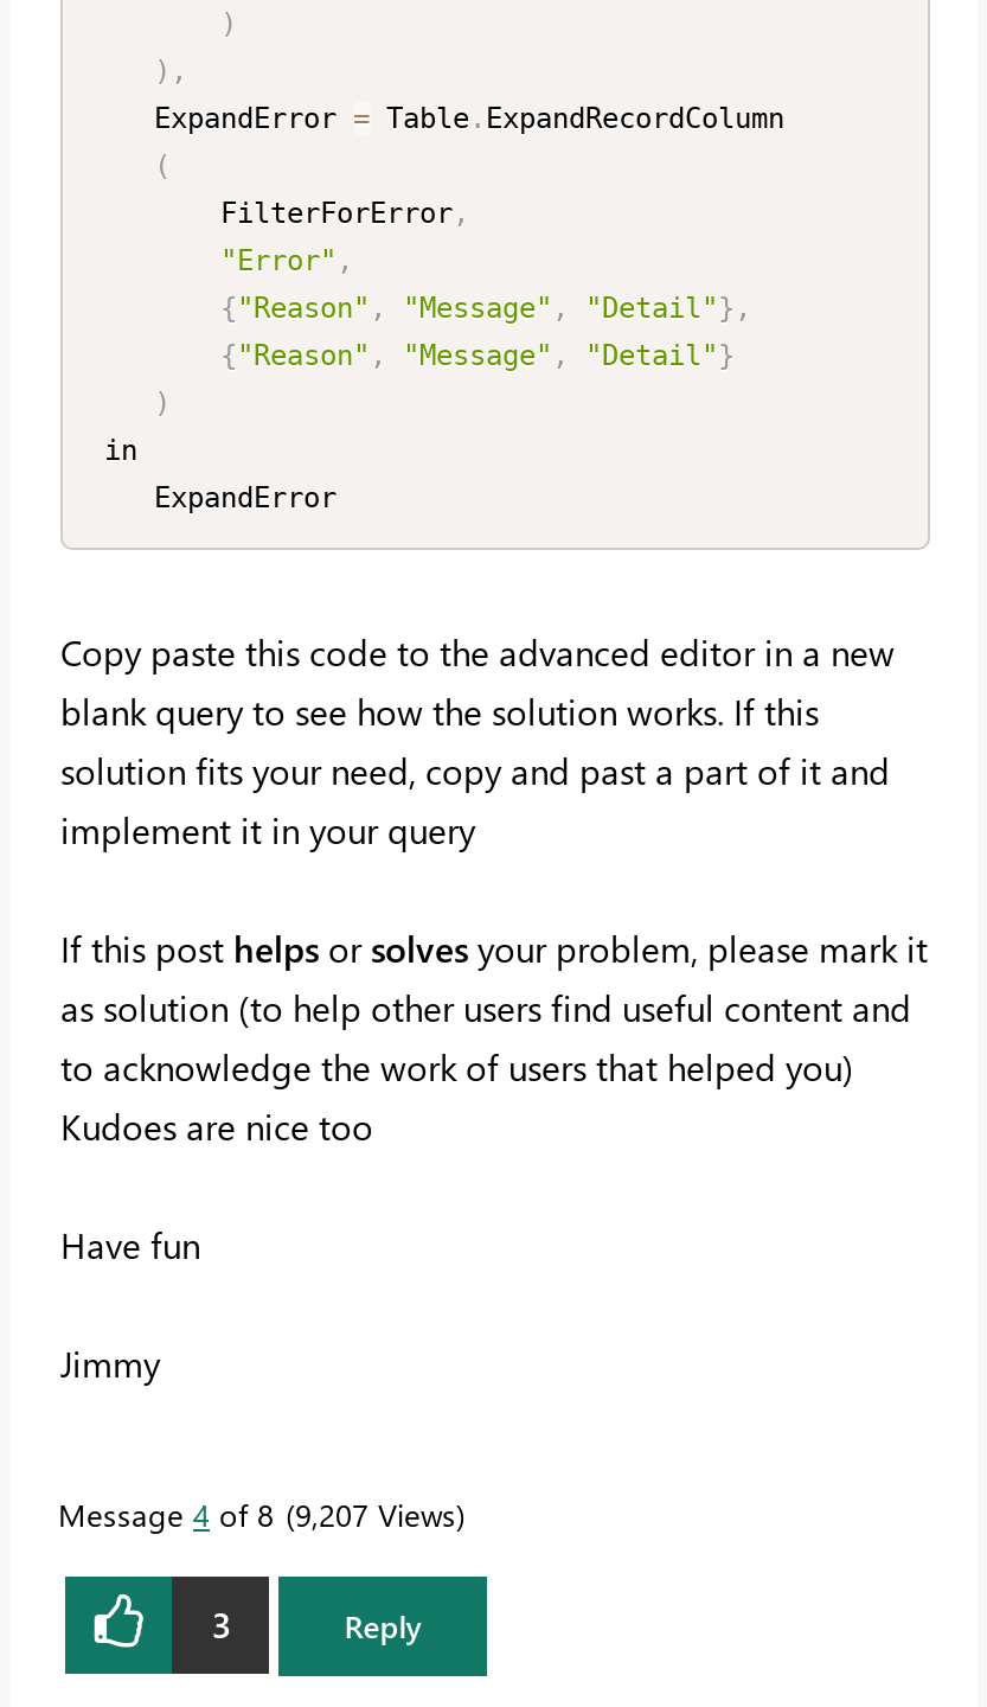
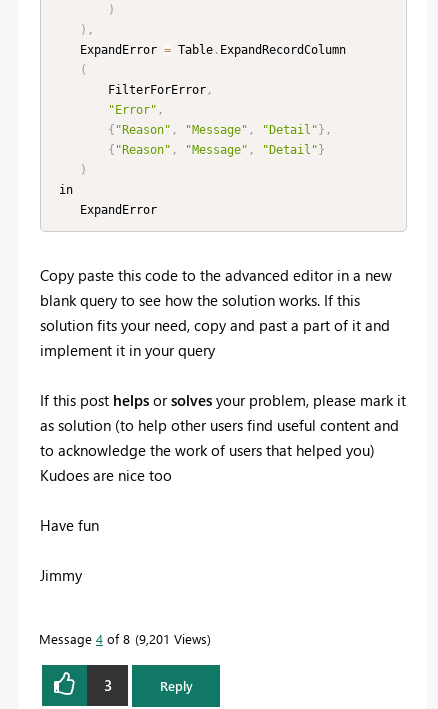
- Message 4 of 8 9,207 Views
+ Message 4 of 8 9,201 Views
